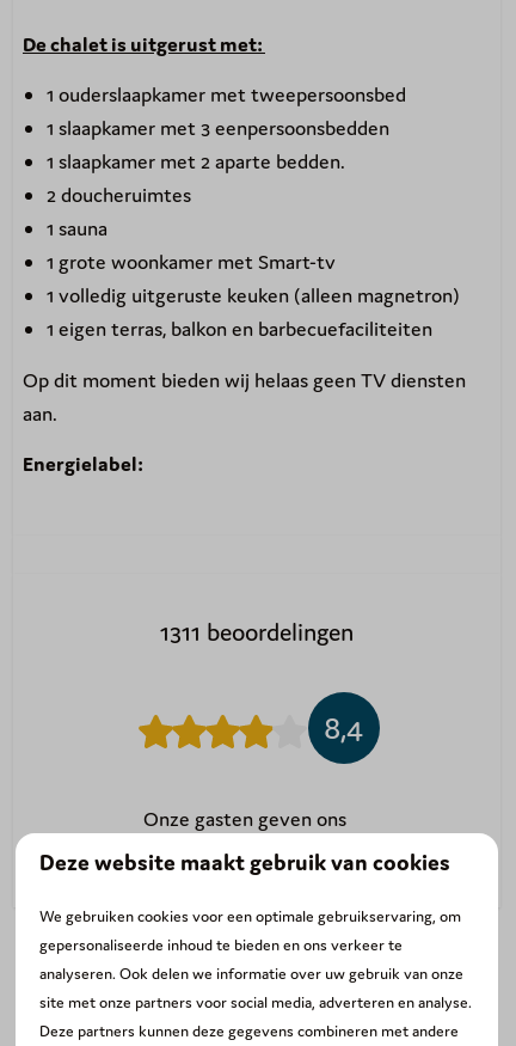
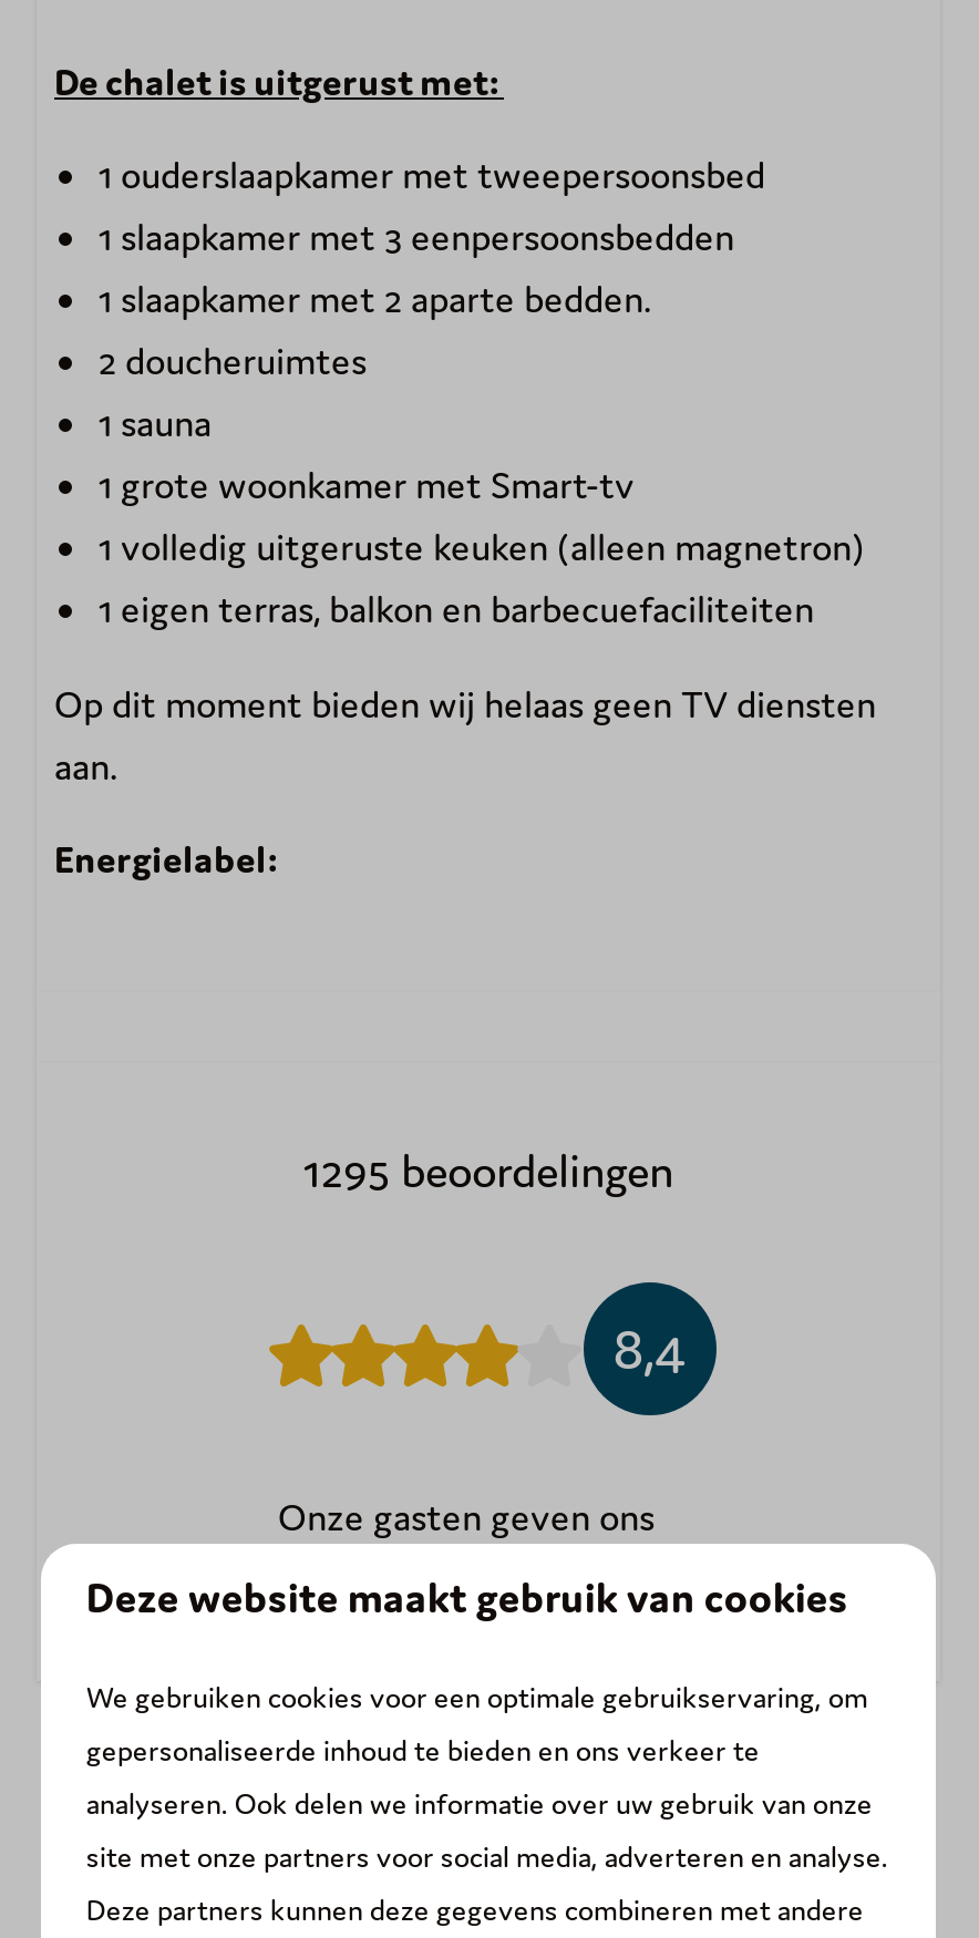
- 1311 beoordelingen
+ 1295 beoordelingen
